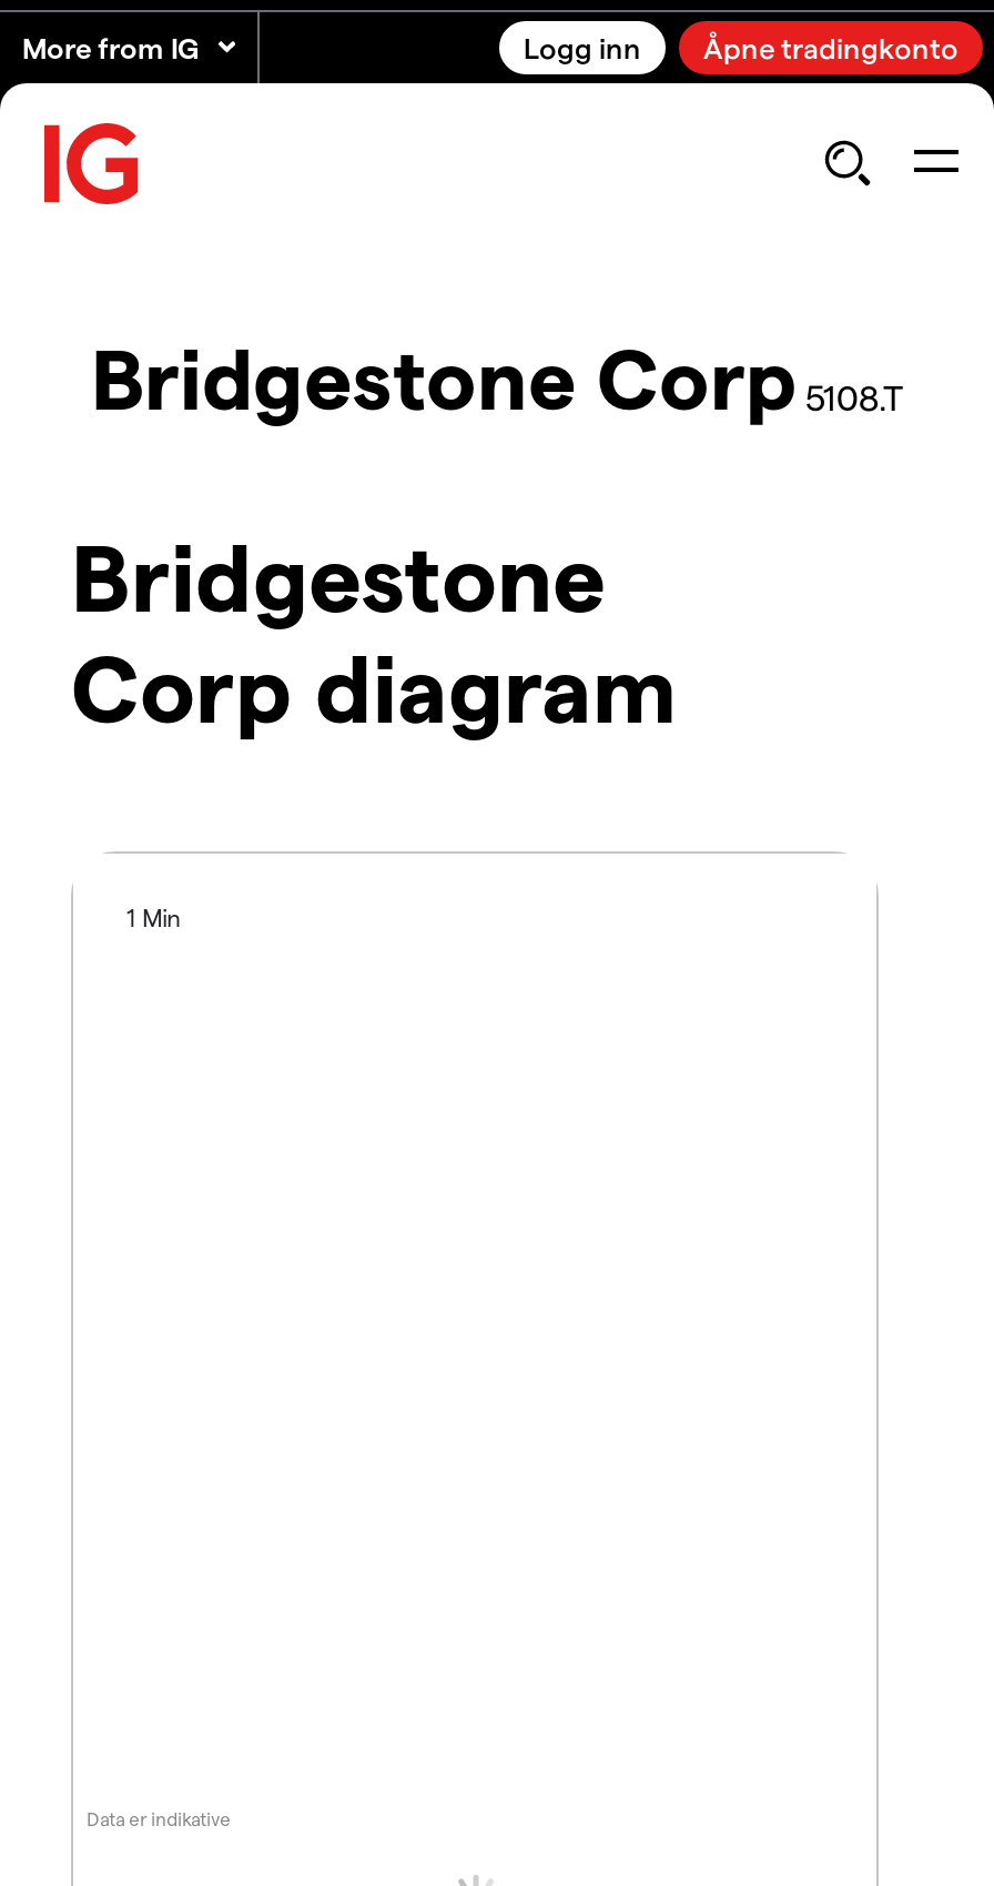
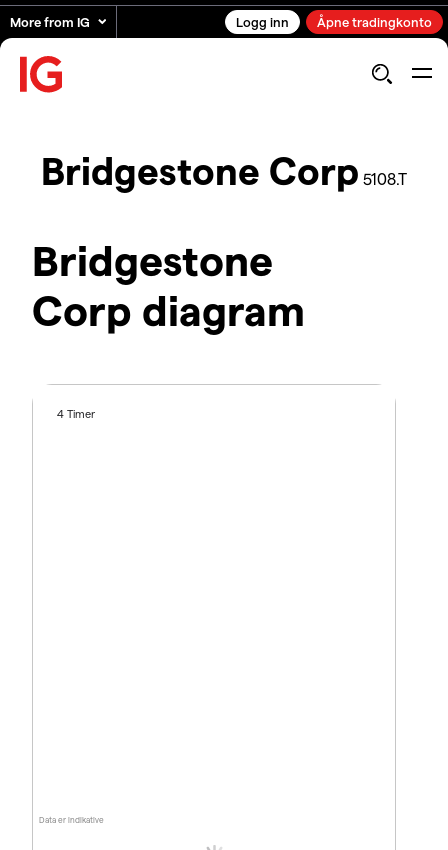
- 1 Min
+ 4 Timer
